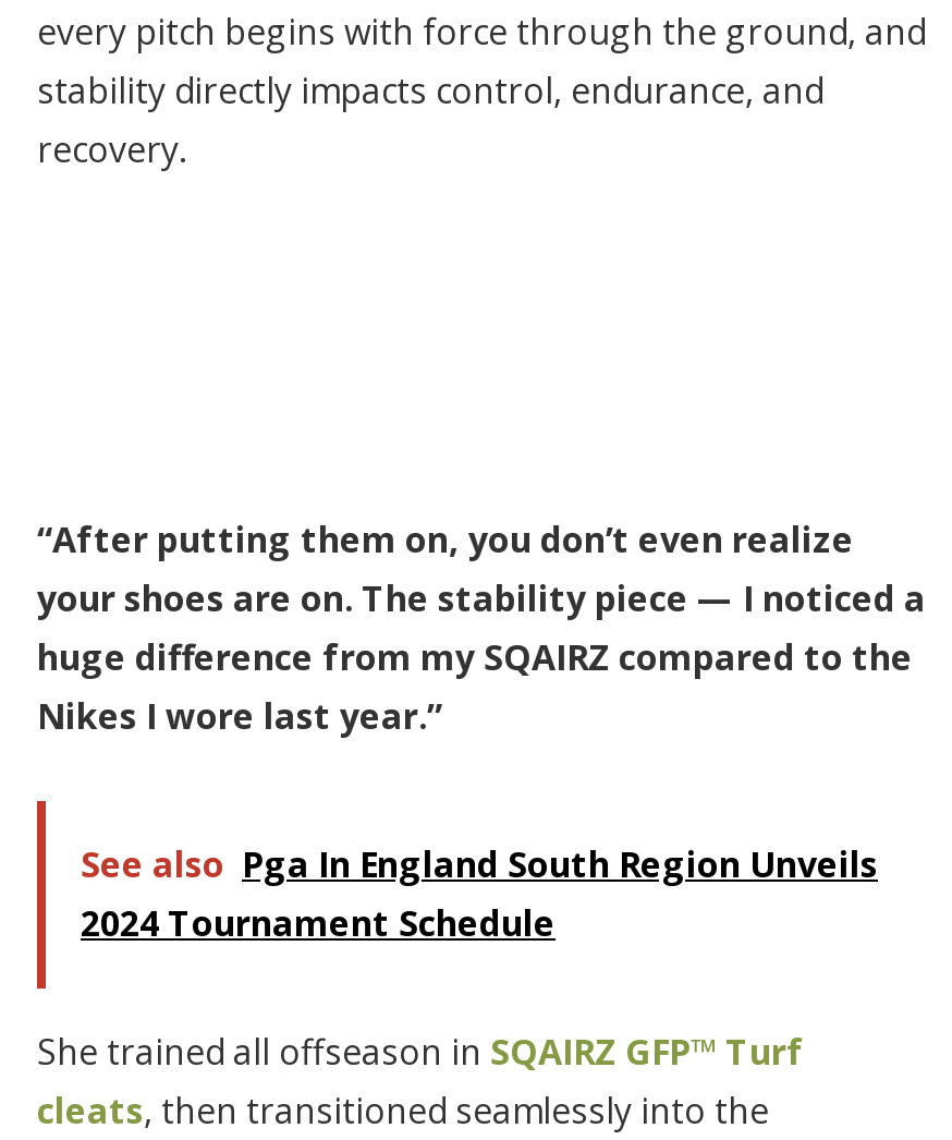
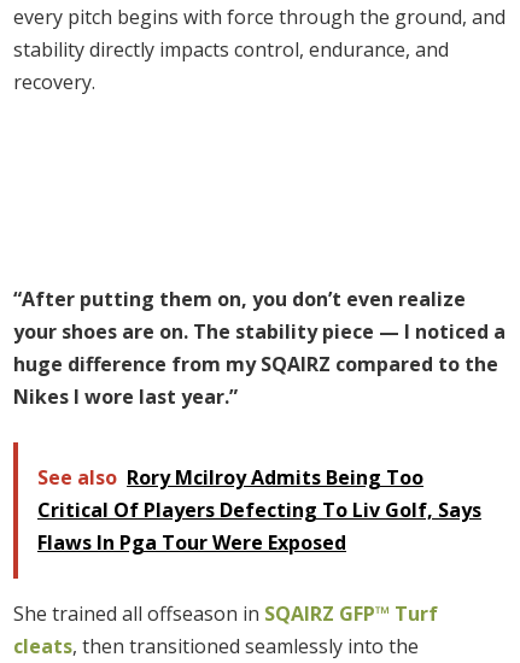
- See also Pga In England South Region Unveils
- 2024 Tournament Schedule
+ See also Rory Mcilroy Admits Being Too
+ Critical Of Players Defecting To Liv Golf, Says
+ Flaws In Pga Tour Were Exposed
